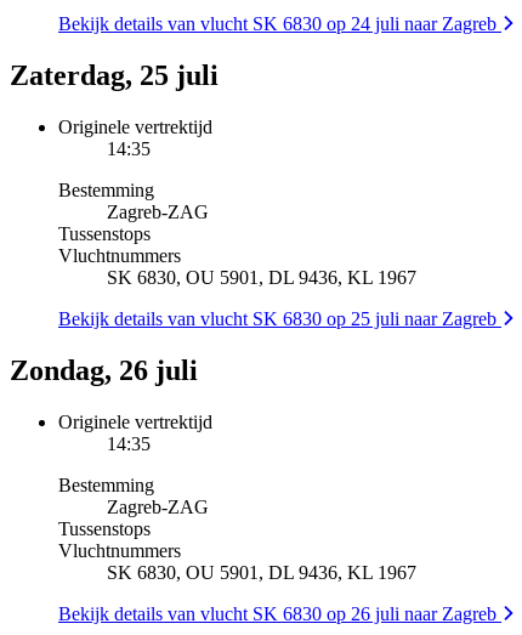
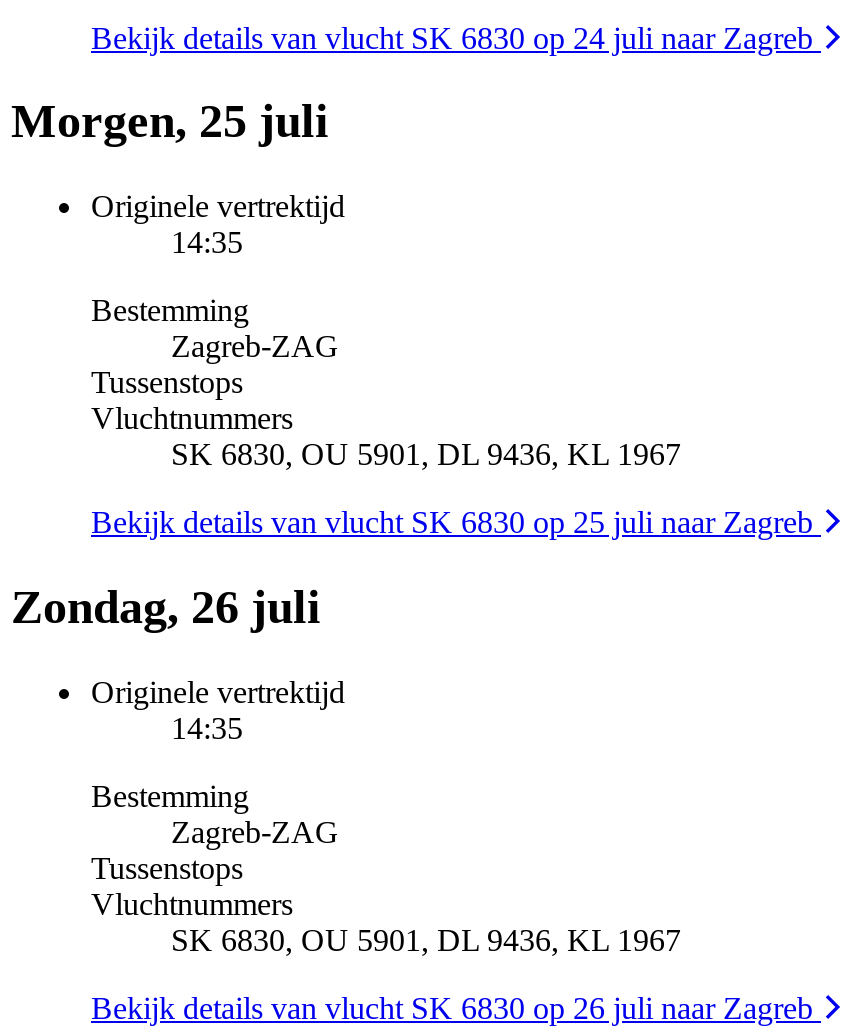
- Zaterdag, 25 juli
+ Morgen, 25 juli
